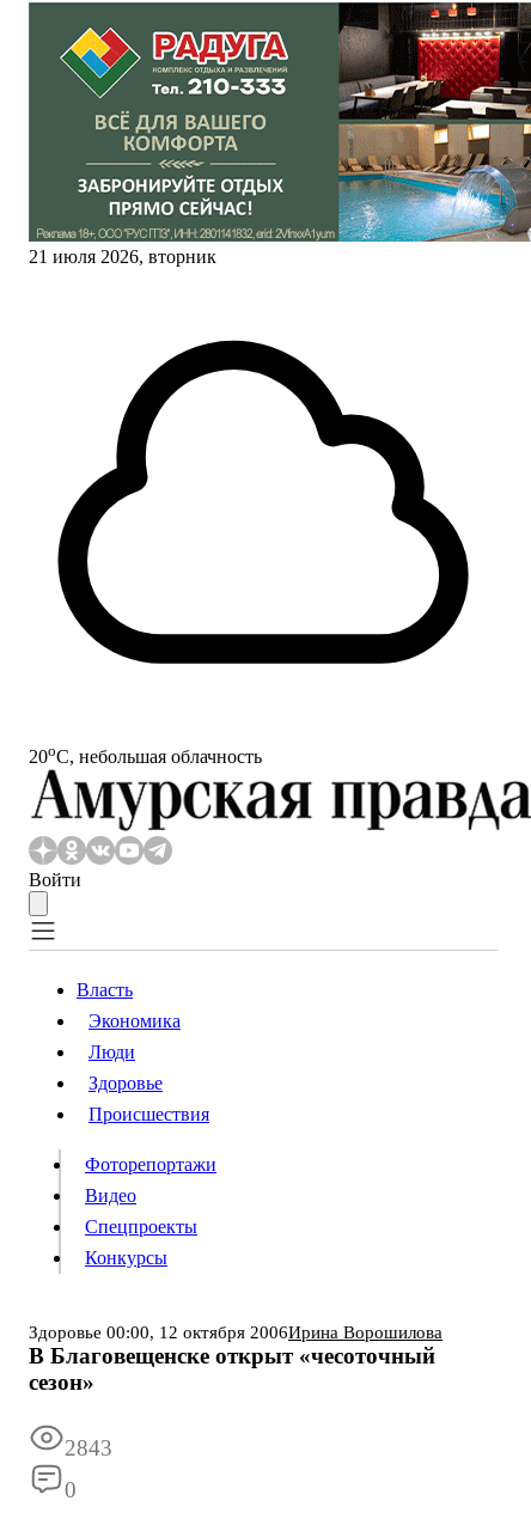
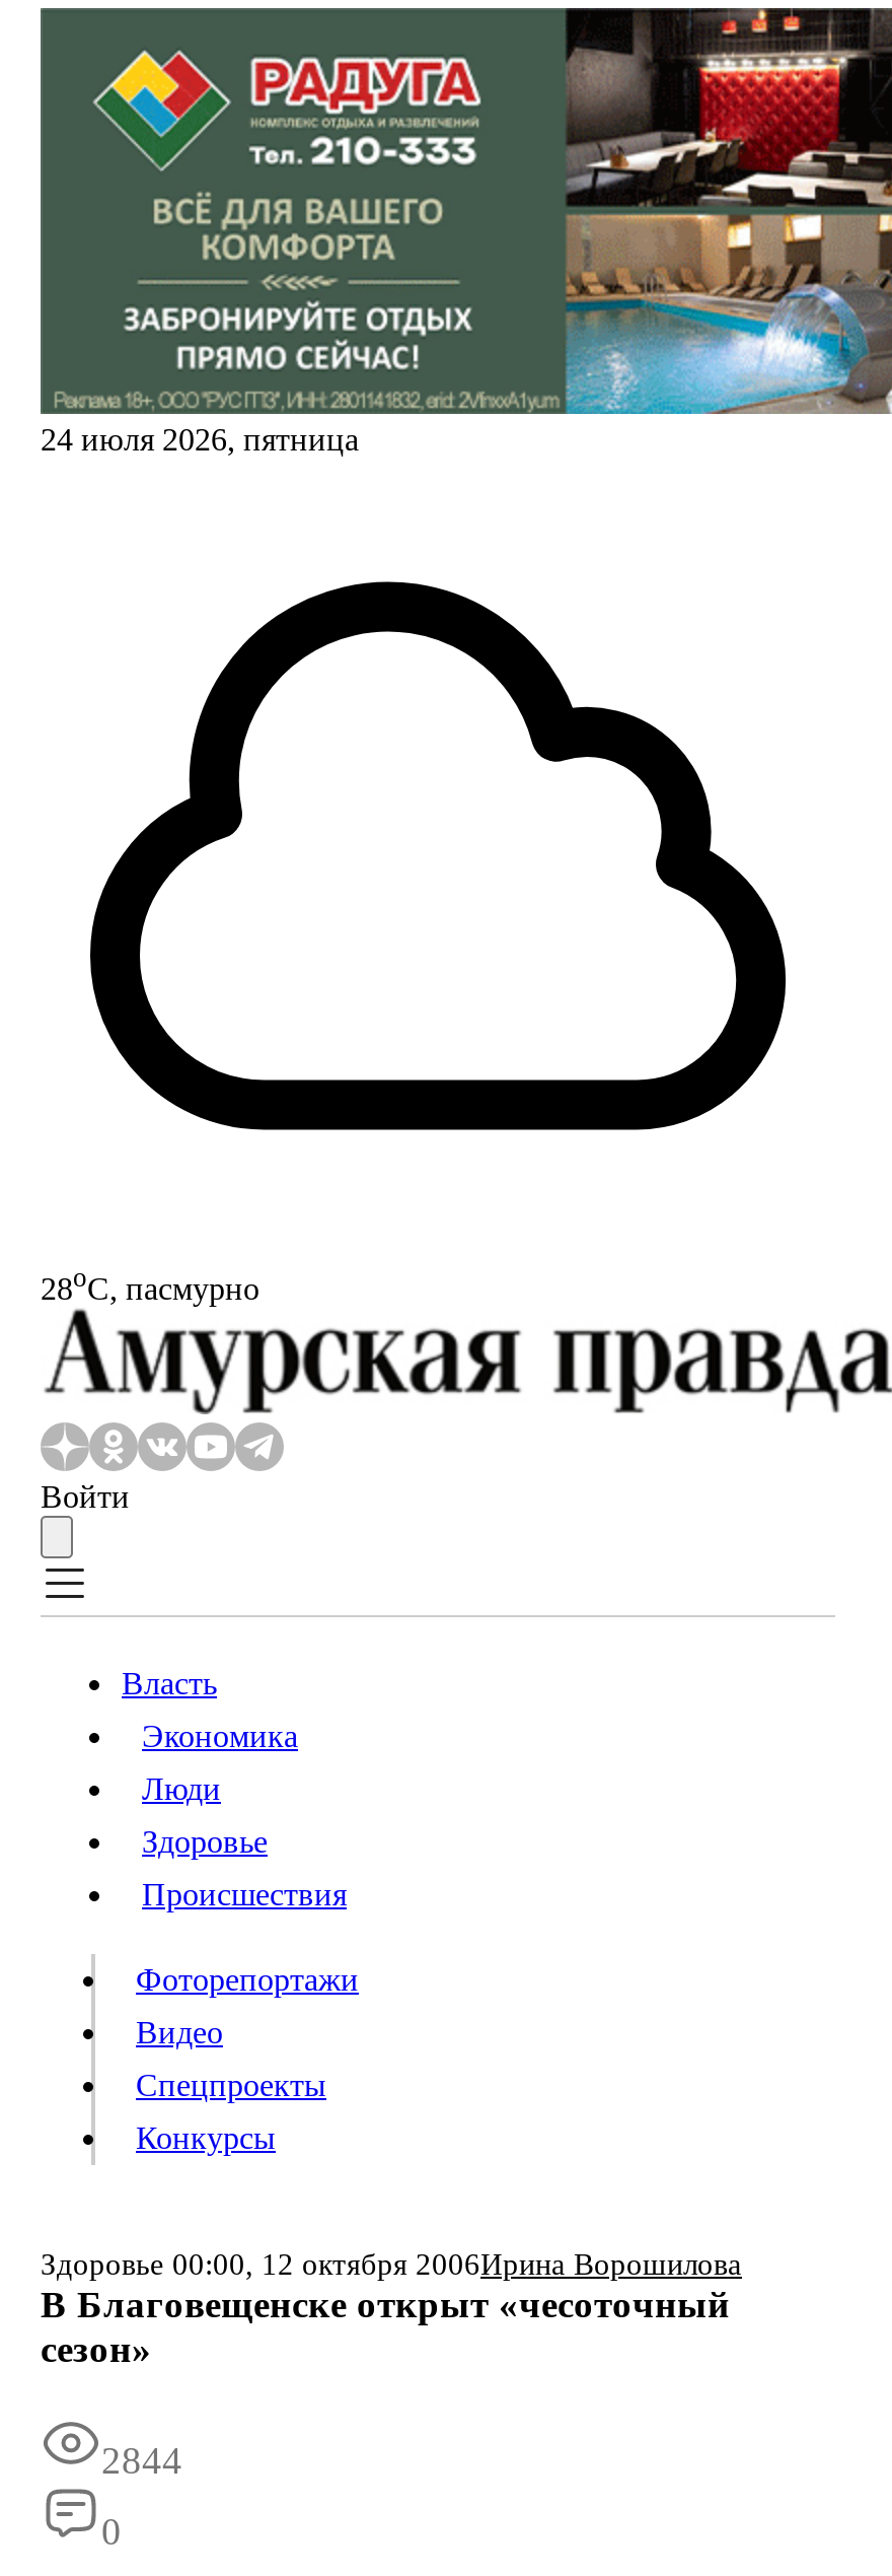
- 21 июля 2026, вторник
+ 24 июля 2026, пятница

- 20oС, небольшая облачность
+ 28oС, пасмурно

- 2843
+ 2844
